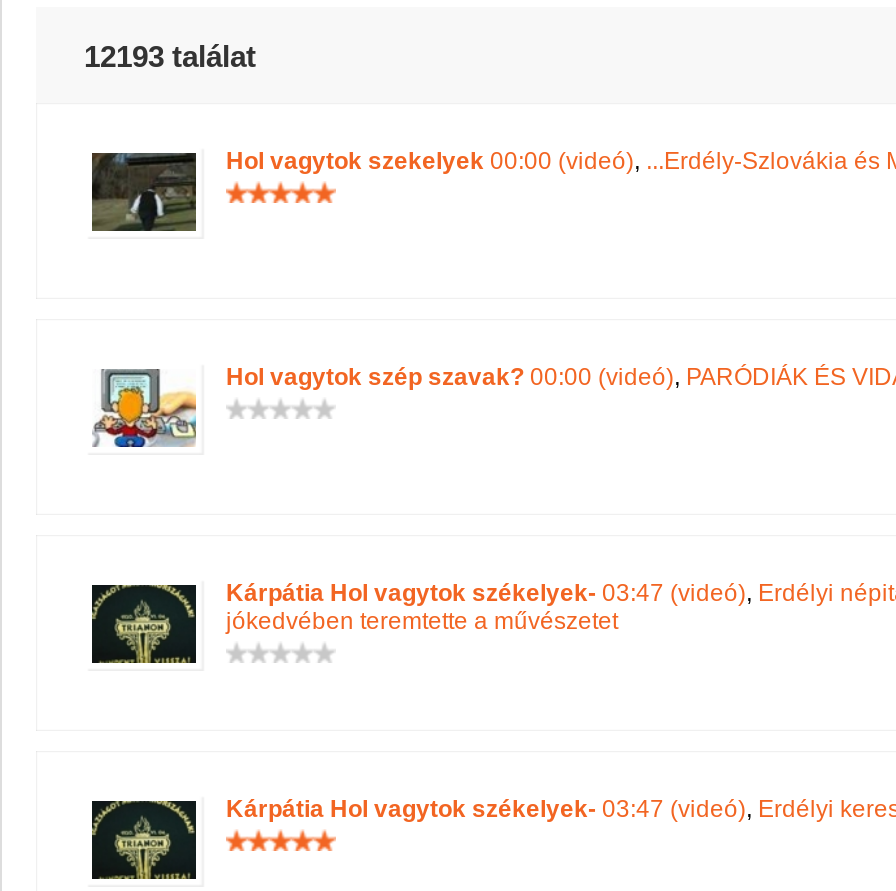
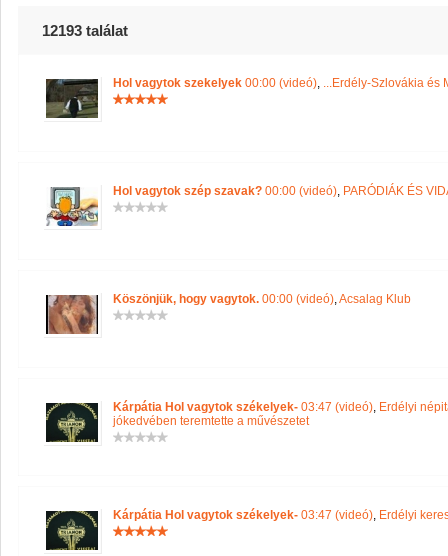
+ [image]
+ Köszönjük, hogy vagytok. 00:00 (videó), Acsalag Klub
